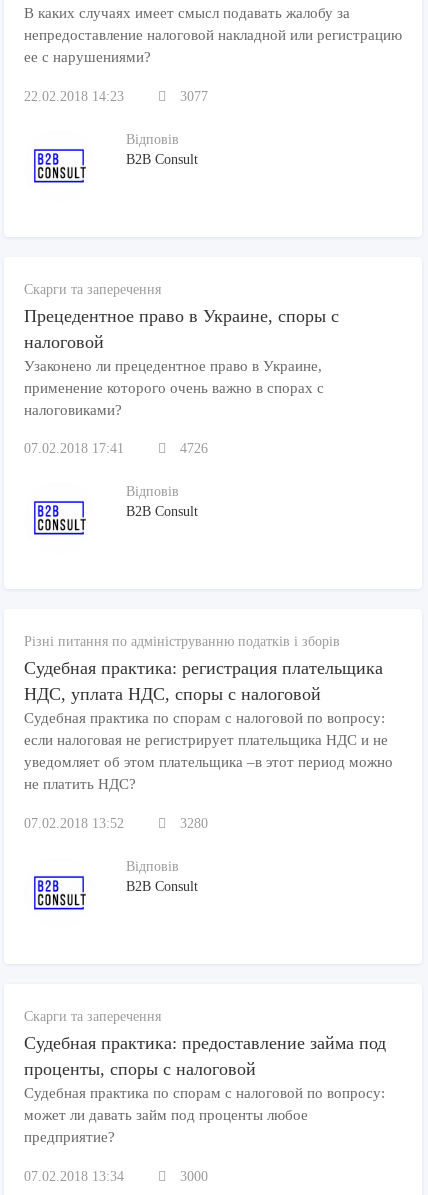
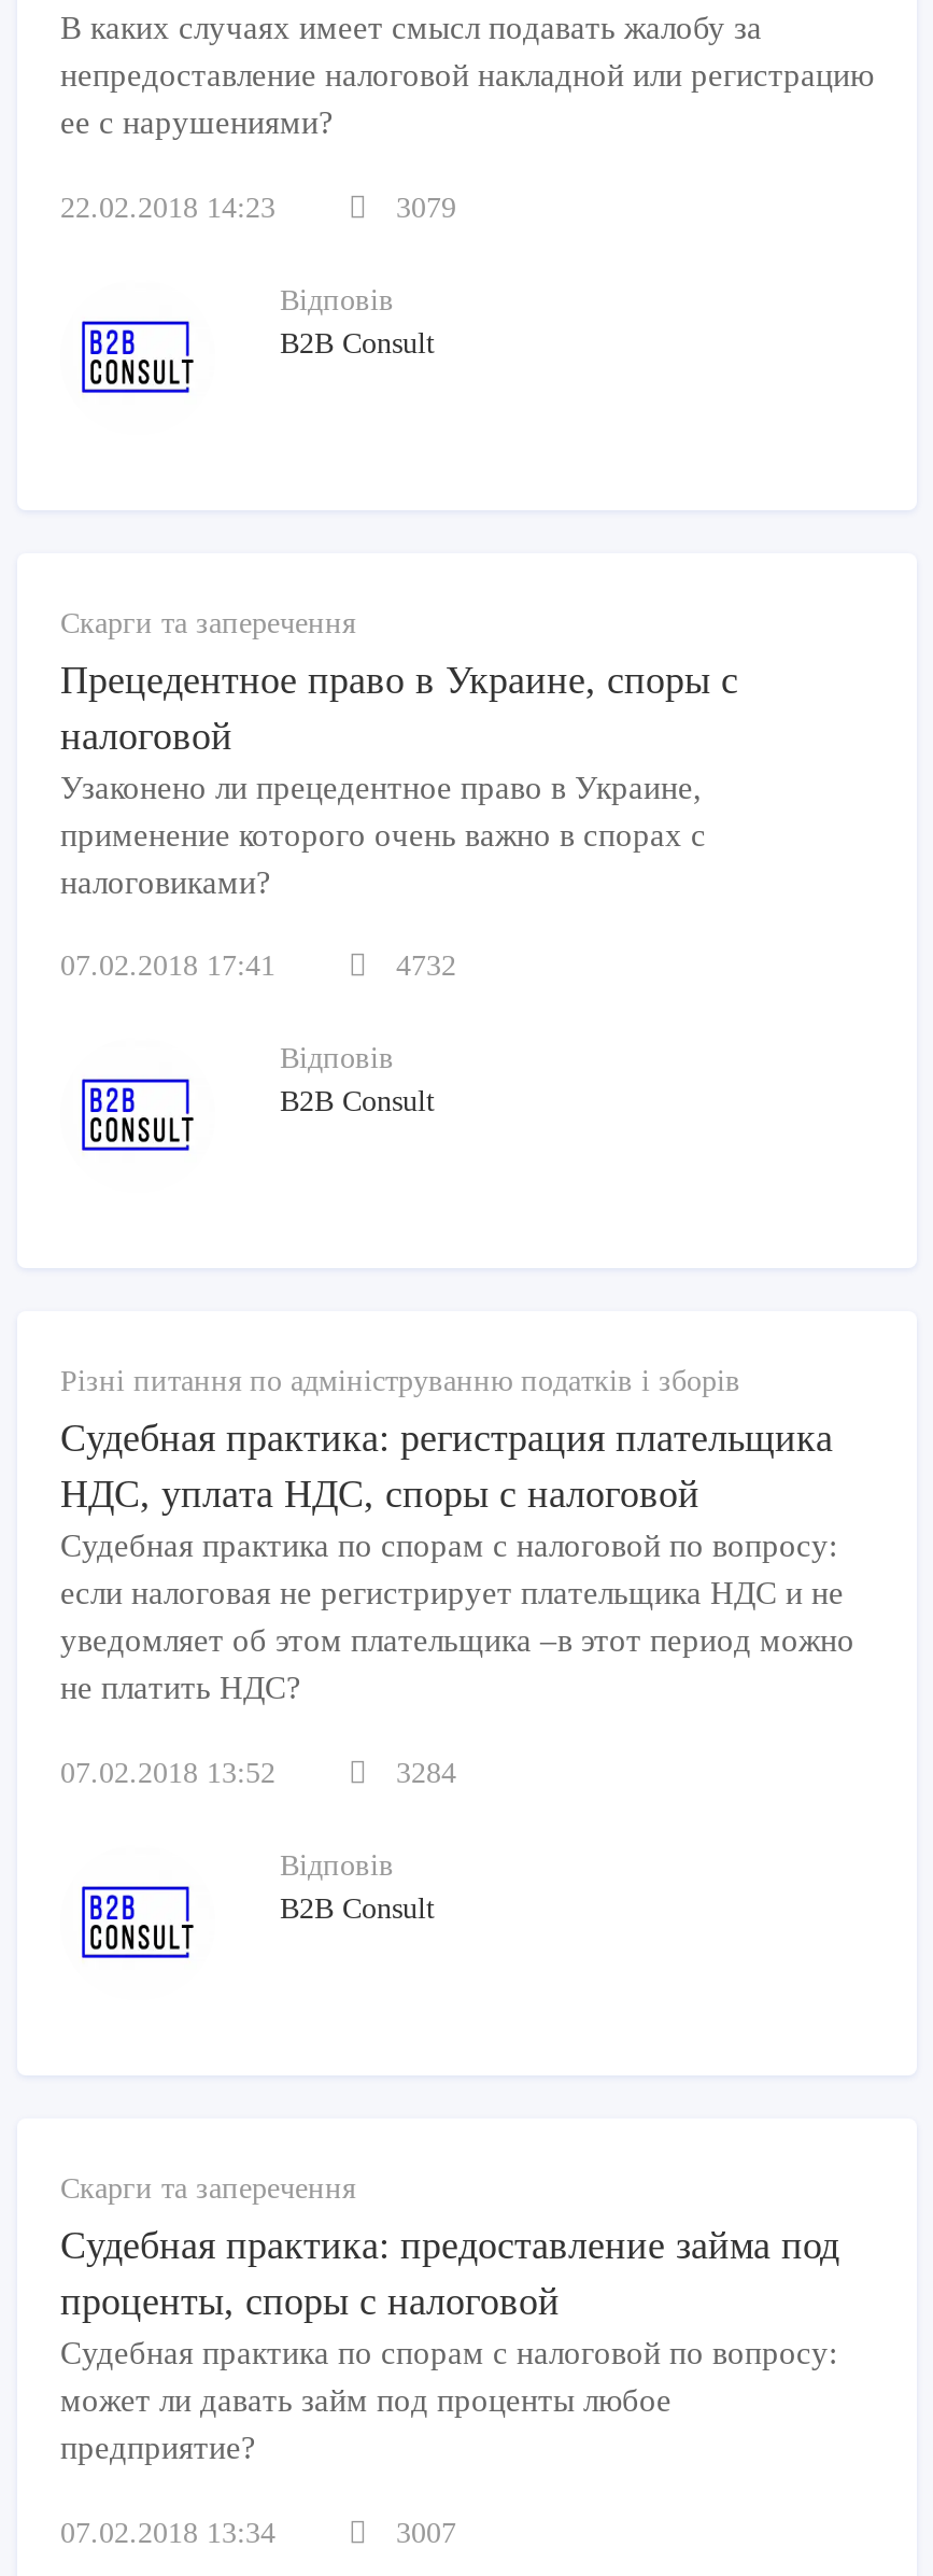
- 3077
+ 3079

- 4726
+ 4732

- 3280
+ 3284

- 3000
+ 3007
